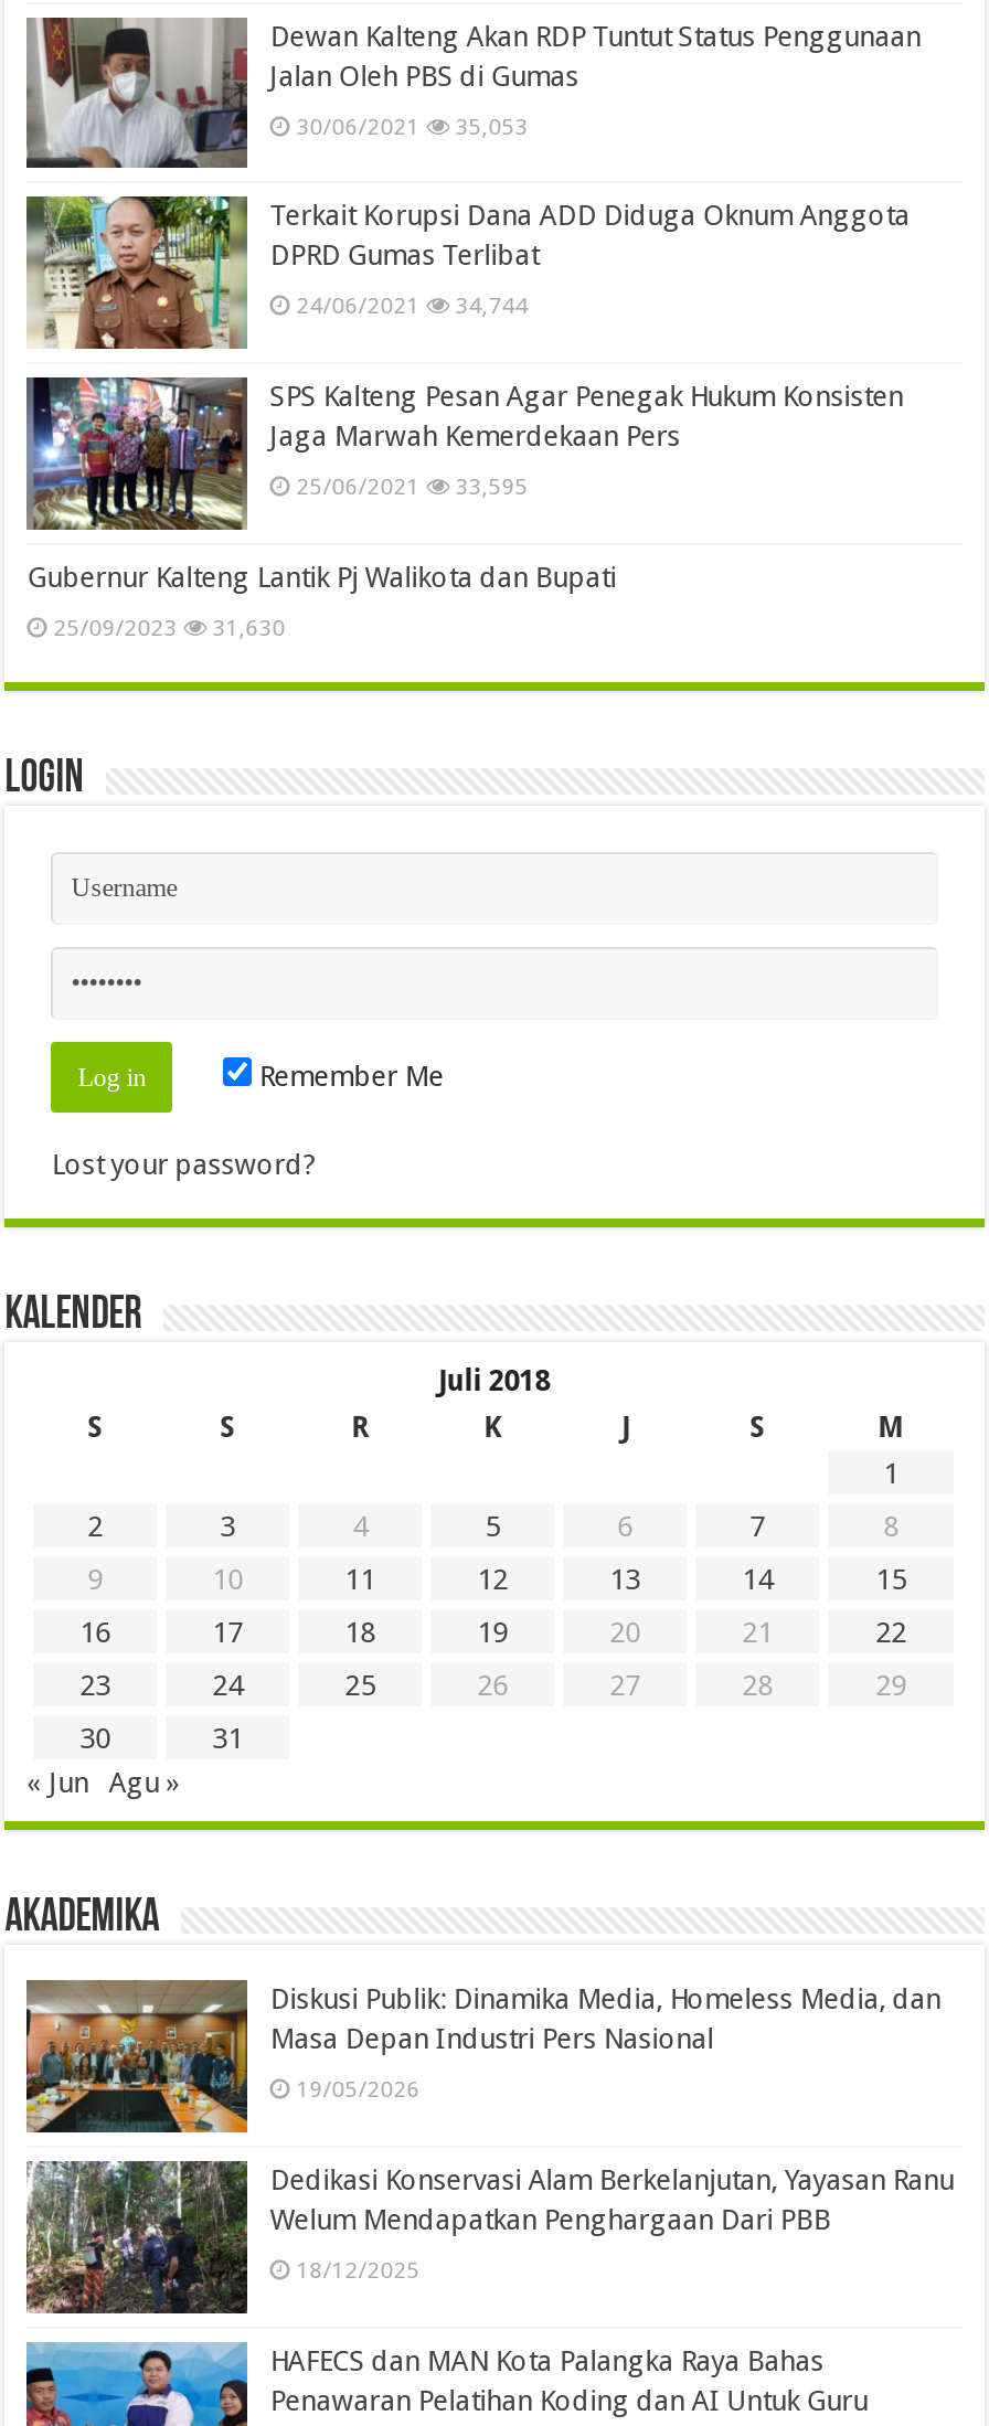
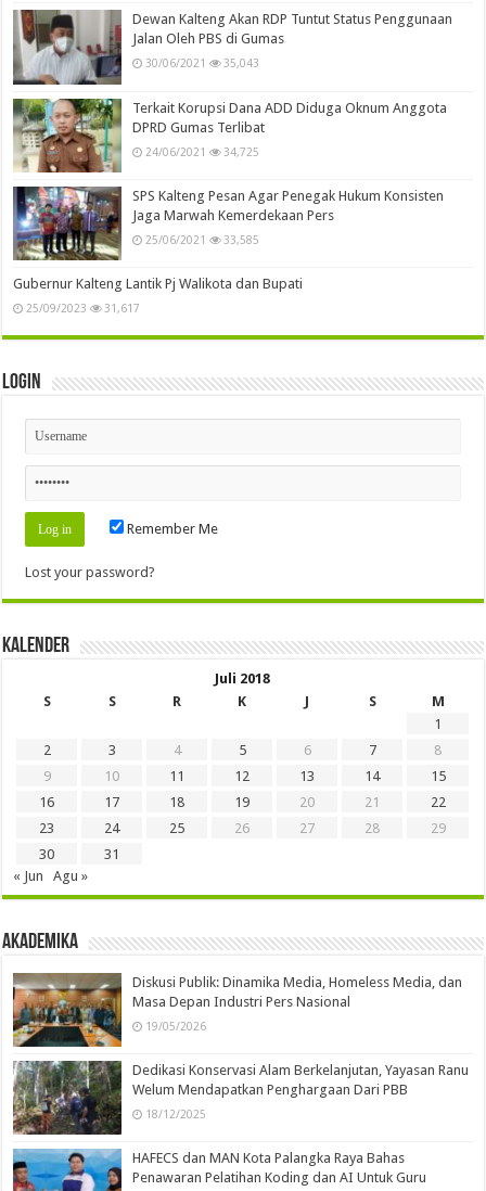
- 30/06/2021 35,053
+ 30/06/2021 35,043

- 24/06/2021 34,744
+ 24/06/2021 34,725

- 25/06/2021 33,595
+ 25/06/2021 33,585

- 25/09/2023 31,630
+ 25/09/2023 31,617
